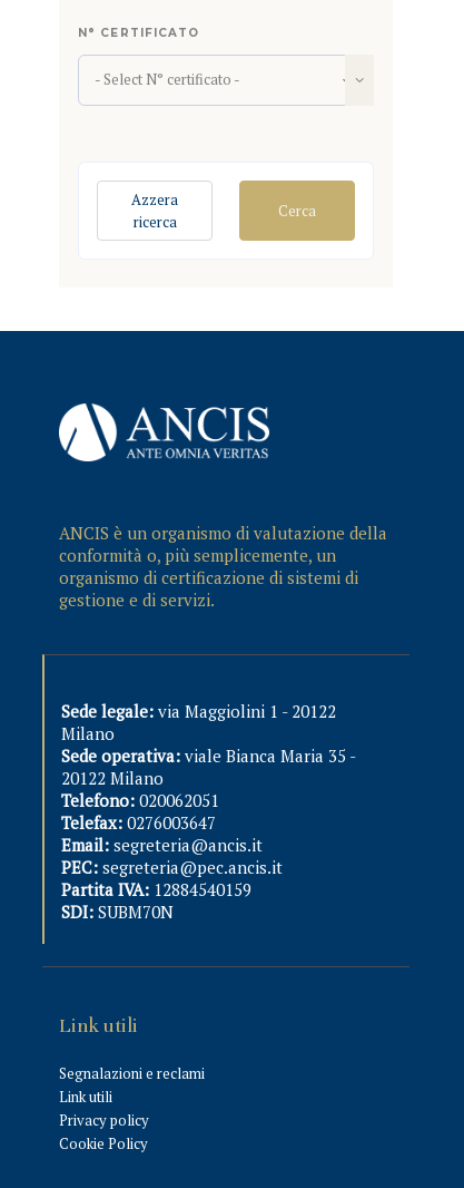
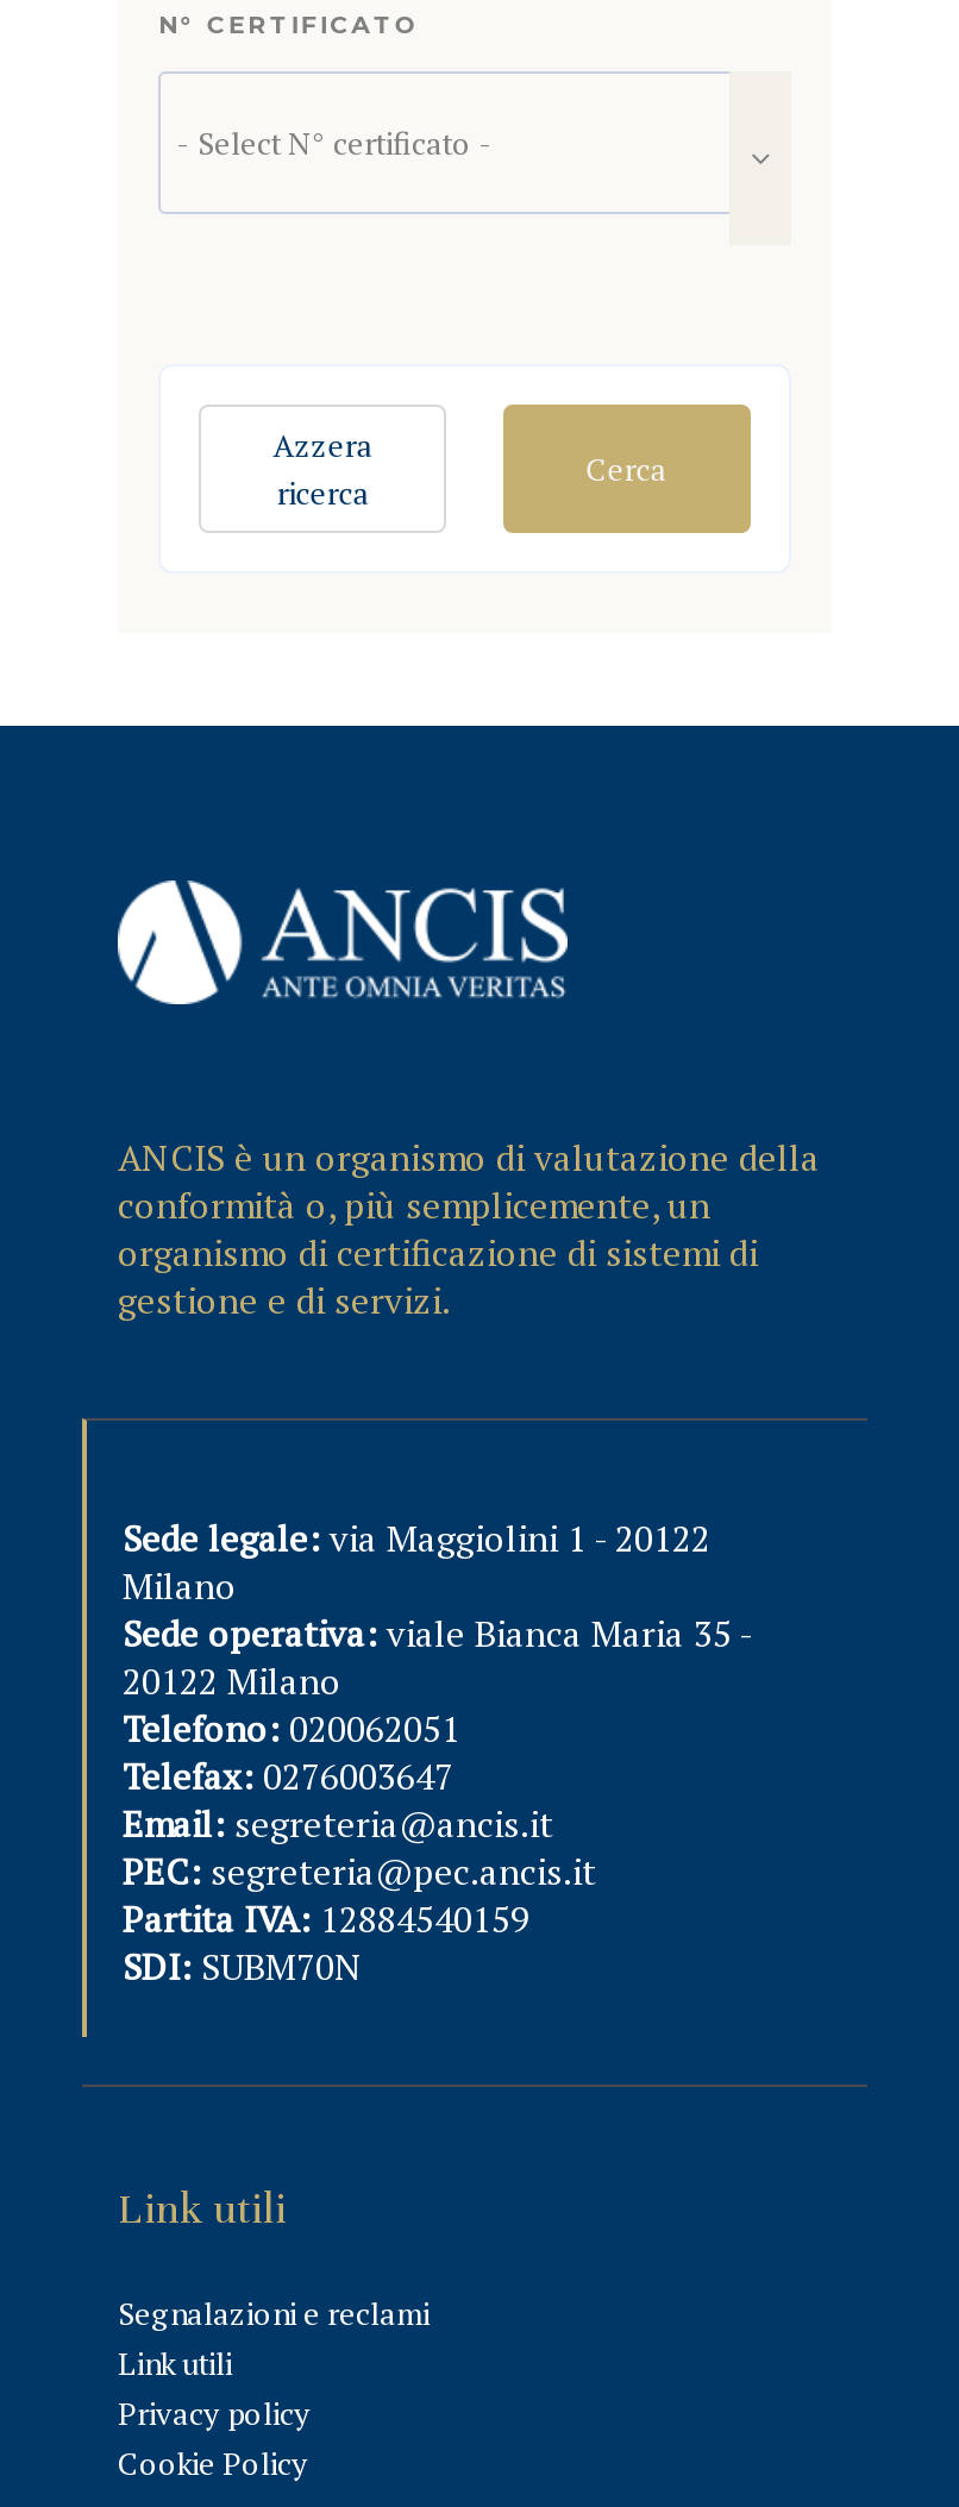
- - Select N° certificato -
